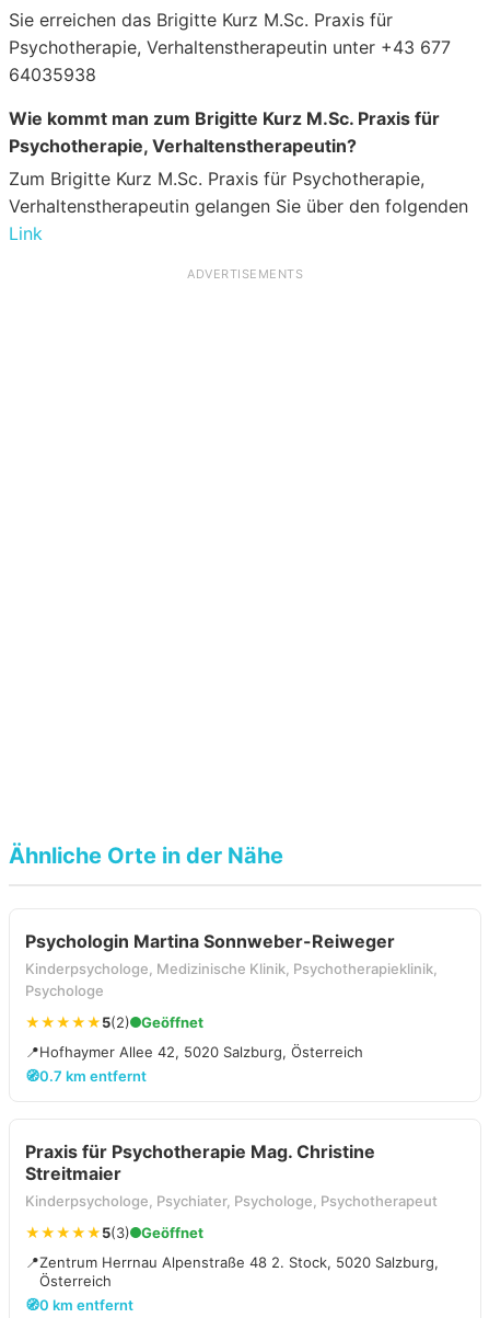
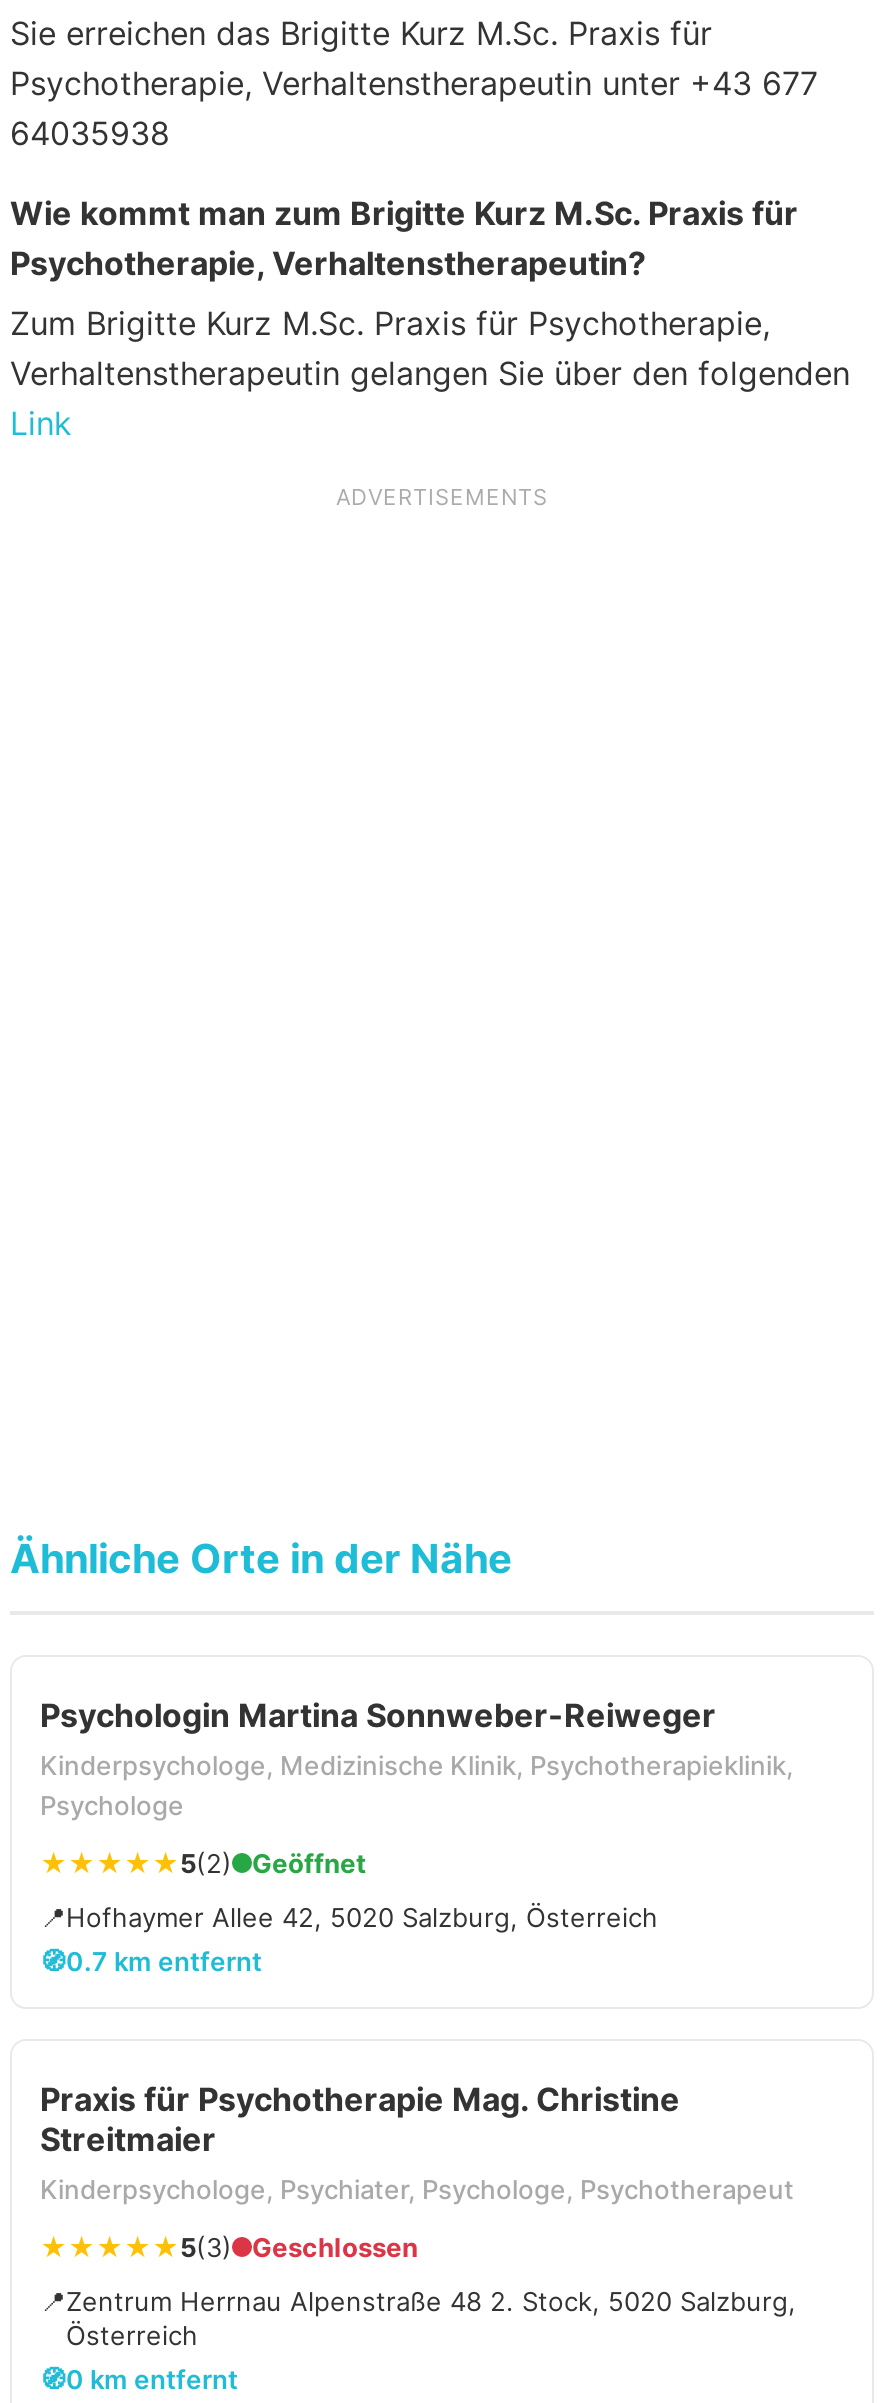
- Geöffnet
+ Geschlossen
